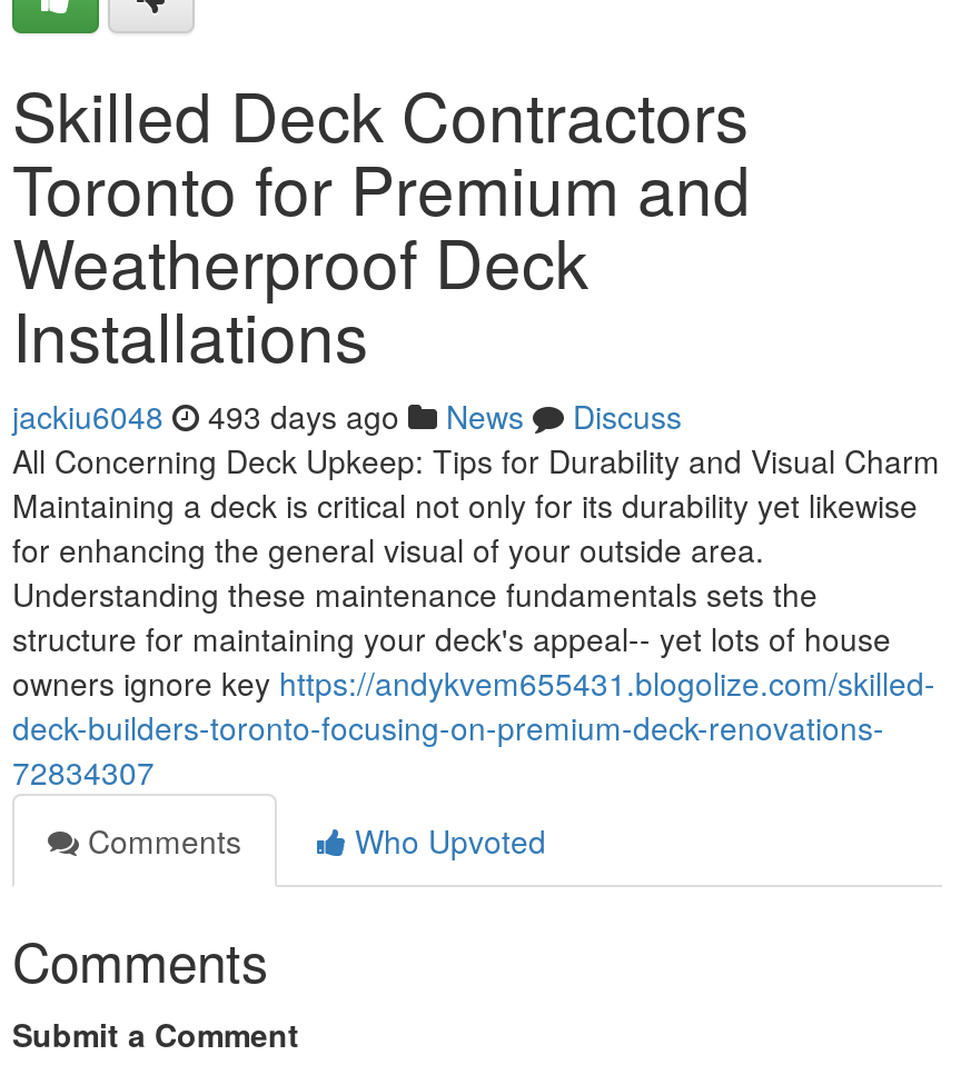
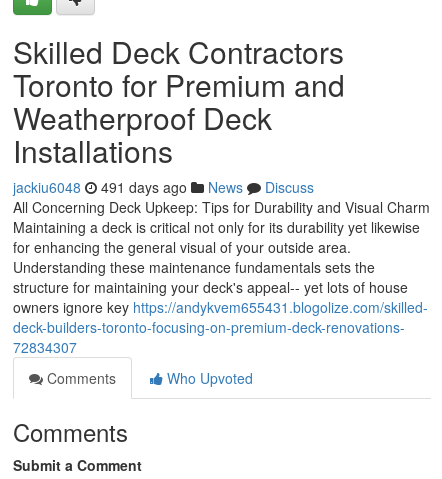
- jackiu6048 493 days ago News Discuss
+ jackiu6048 491 days ago News Discuss
